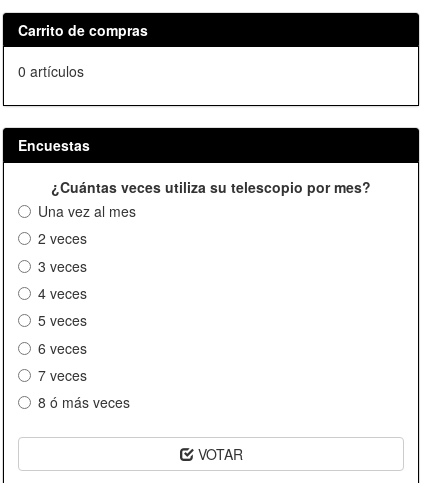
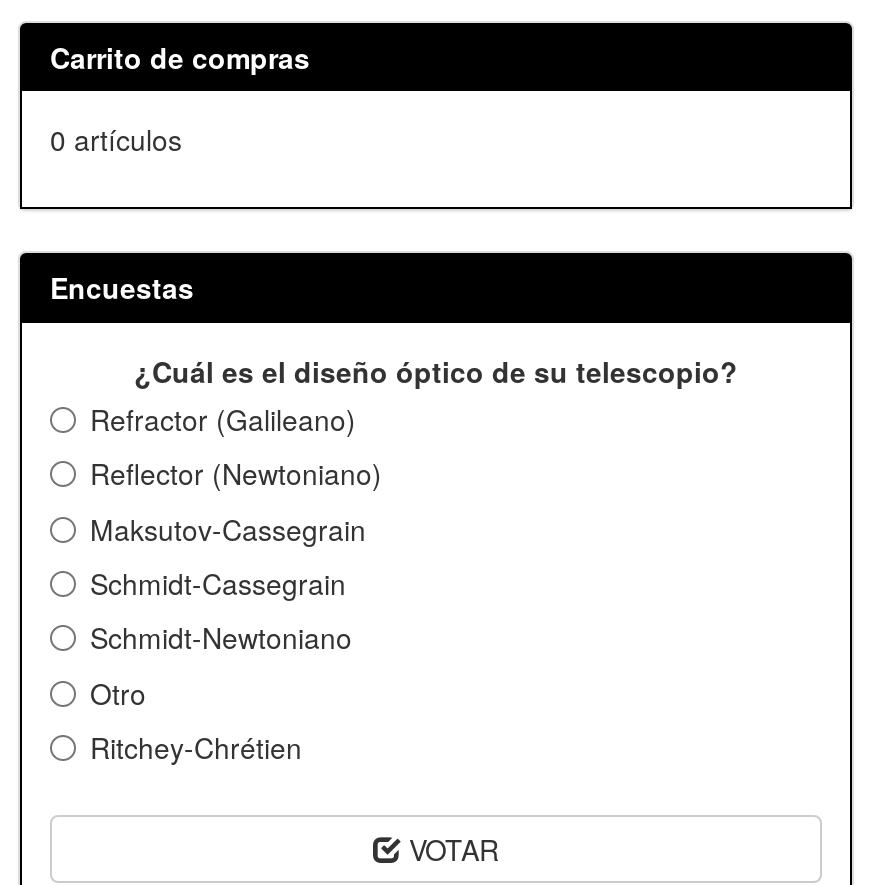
- ¿Cuántas veces utiliza su telescopio por mes?
- Una vez al mes
- 2 veces
- 3 veces
- 4 veces
- 5 veces
- 6 veces
- 7 veces
- 8 ó más veces
+ ¿Cuál es el diseño óptico de su telescopio?
+ Refractor (Galileano)
+ Reflector (Newtoniano)
+ Maksutov-Cassegrain
+ Schmidt-Cassegrain
+ Schmidt-Newtoniano
+ Otro
+ Ritchey-Chrétien
